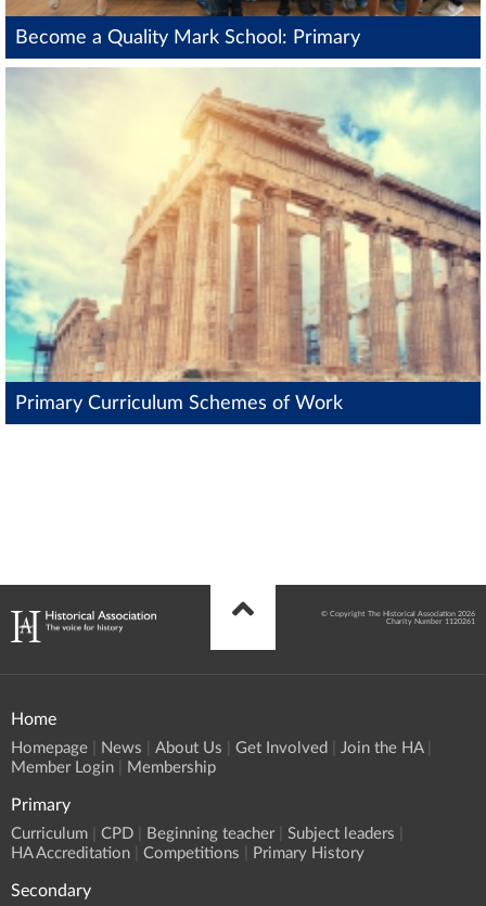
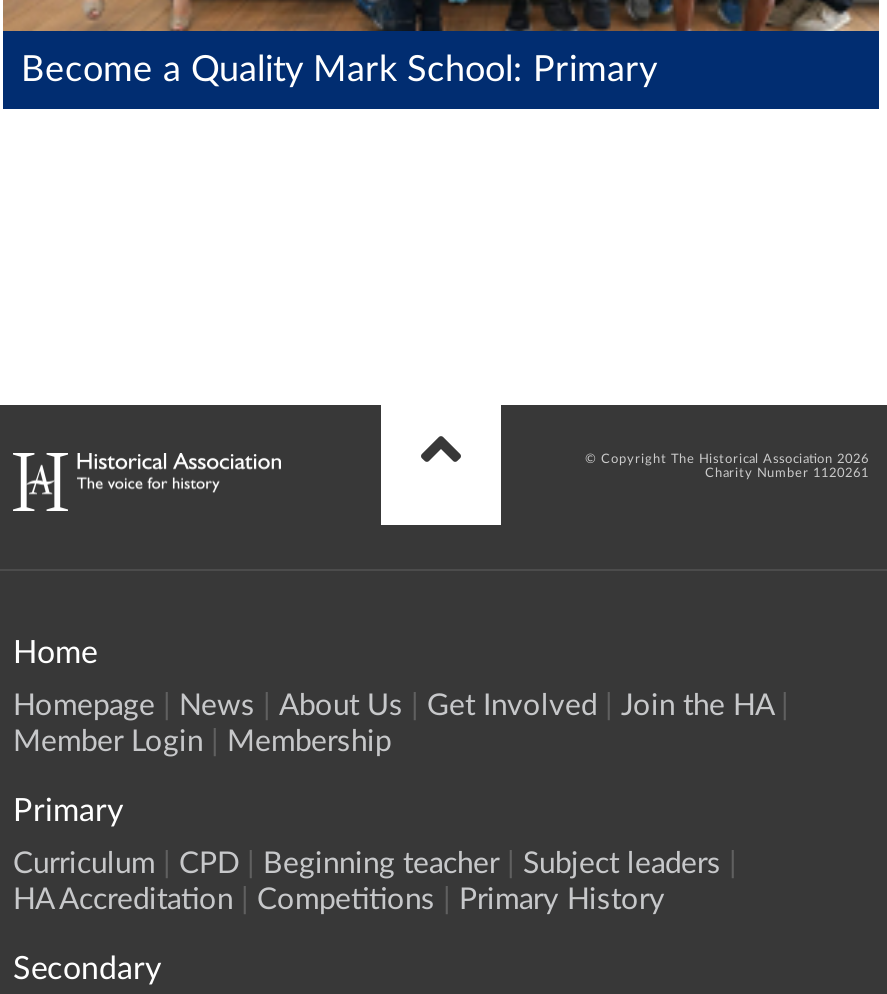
- [image]
- Primary Curriculum Schemes of Work
